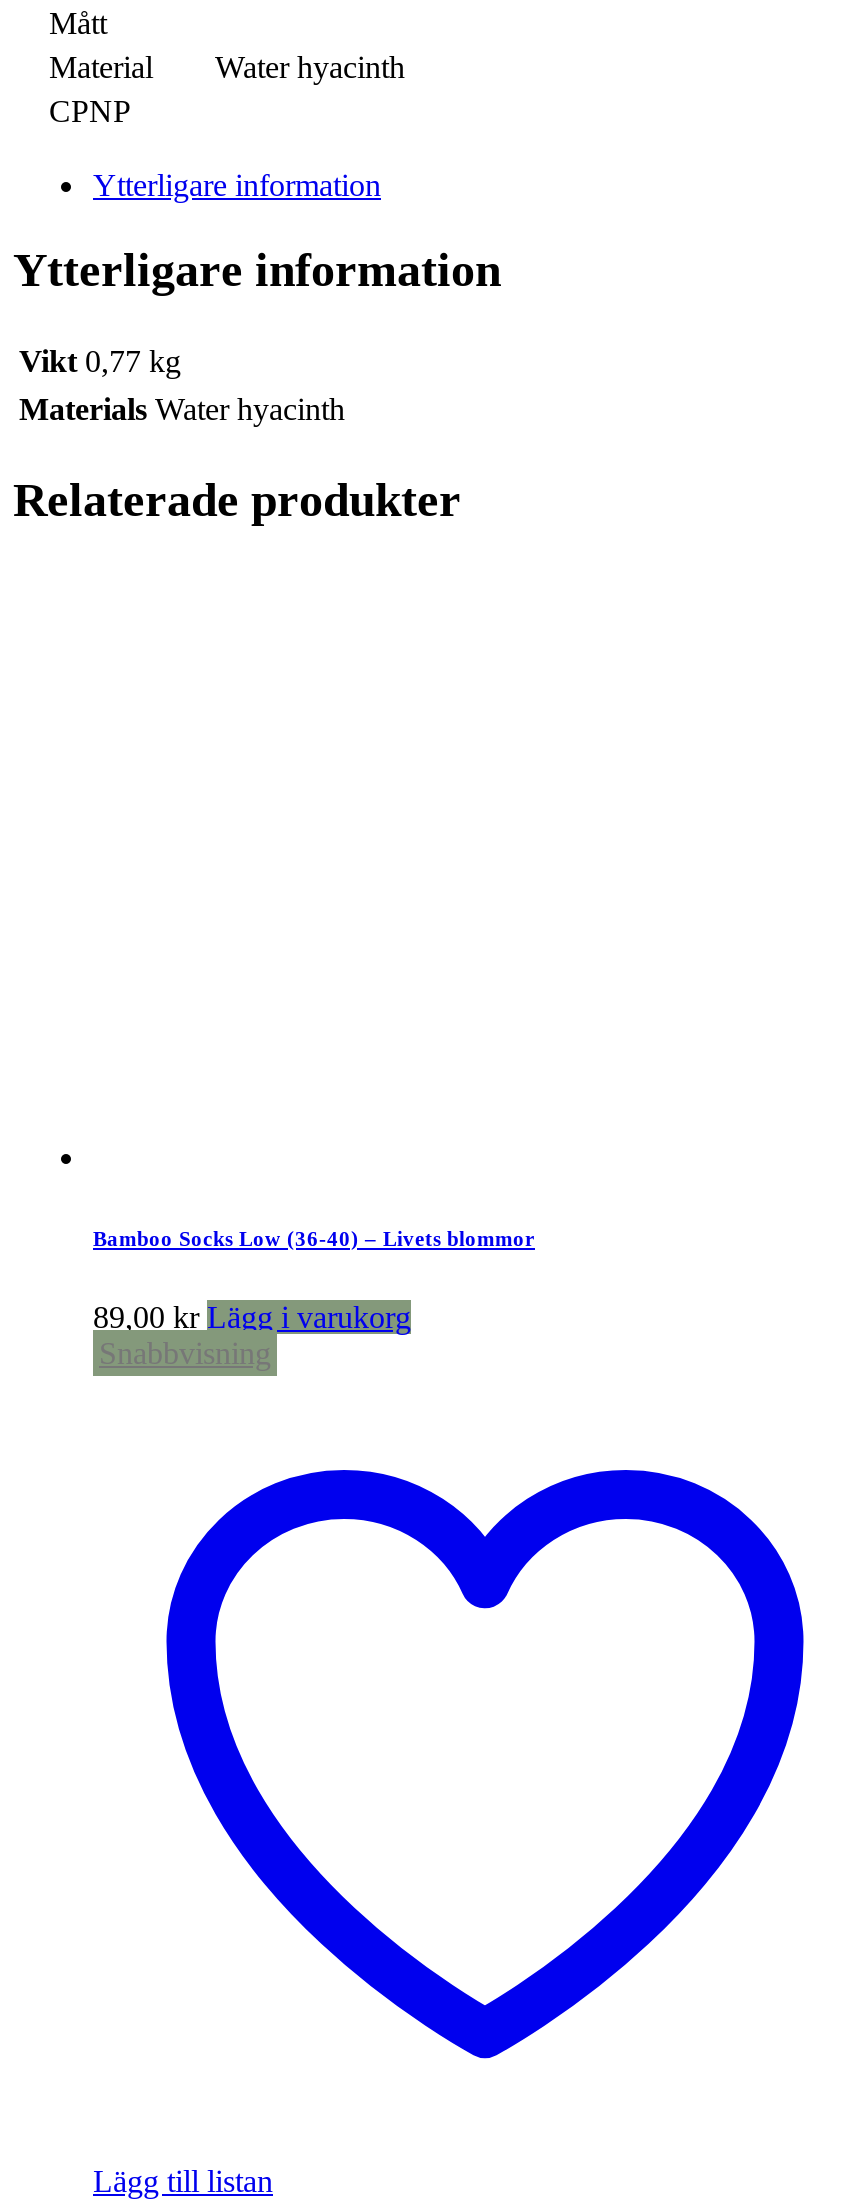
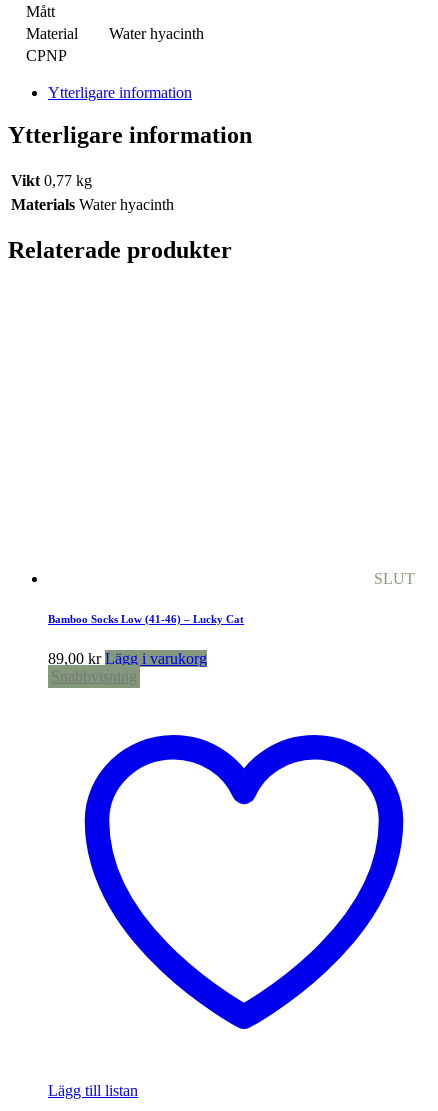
- Bamboo Socks Low (36-40) – Livets blommor
+ SLUT
+ Bamboo Socks Low (41-46) – Lucky Cat
